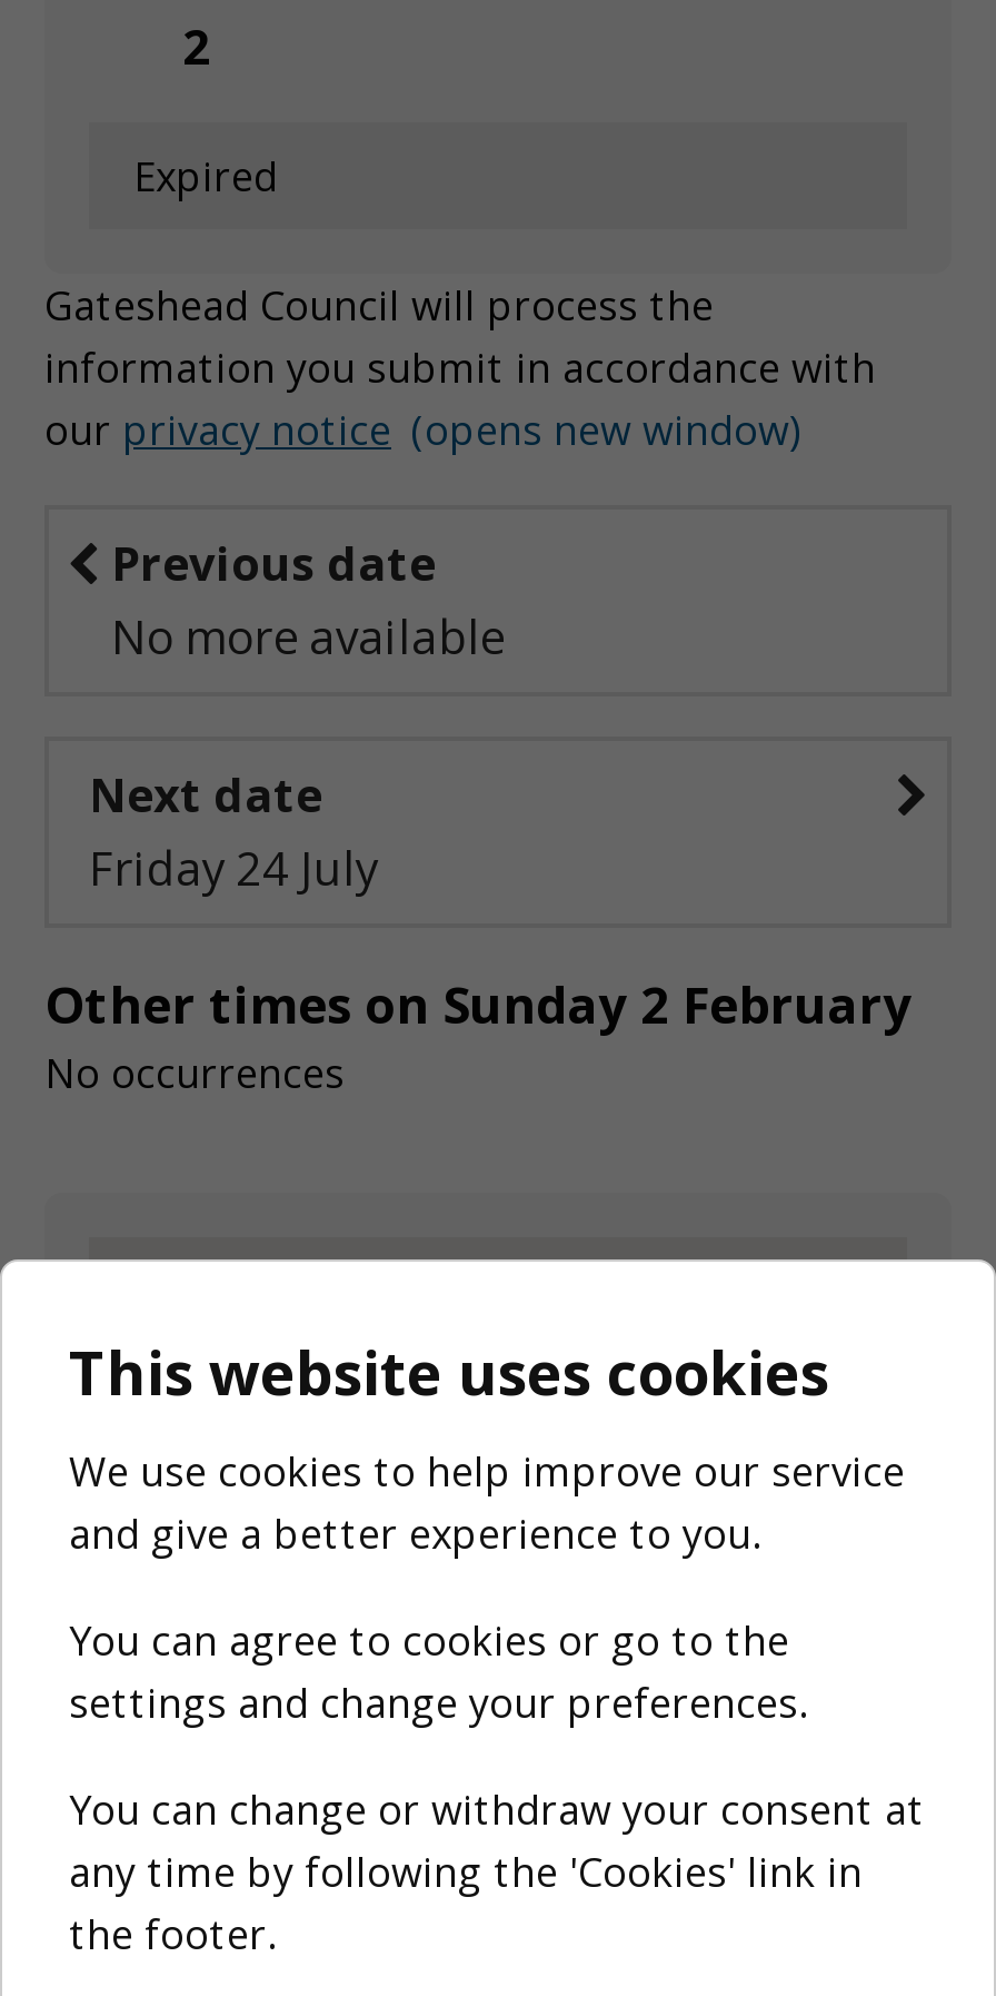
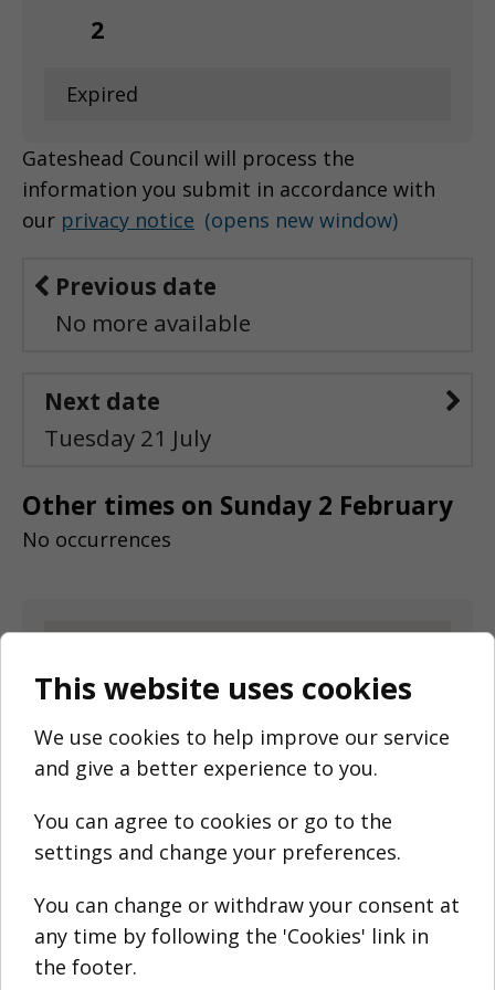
- Friday 24 July
+ Tuesday 21 July
